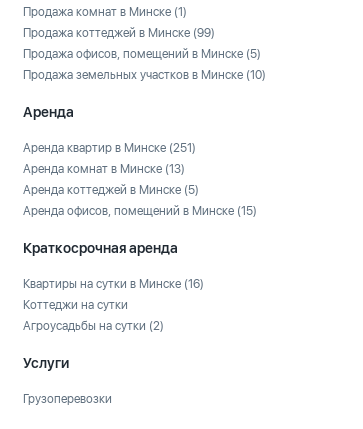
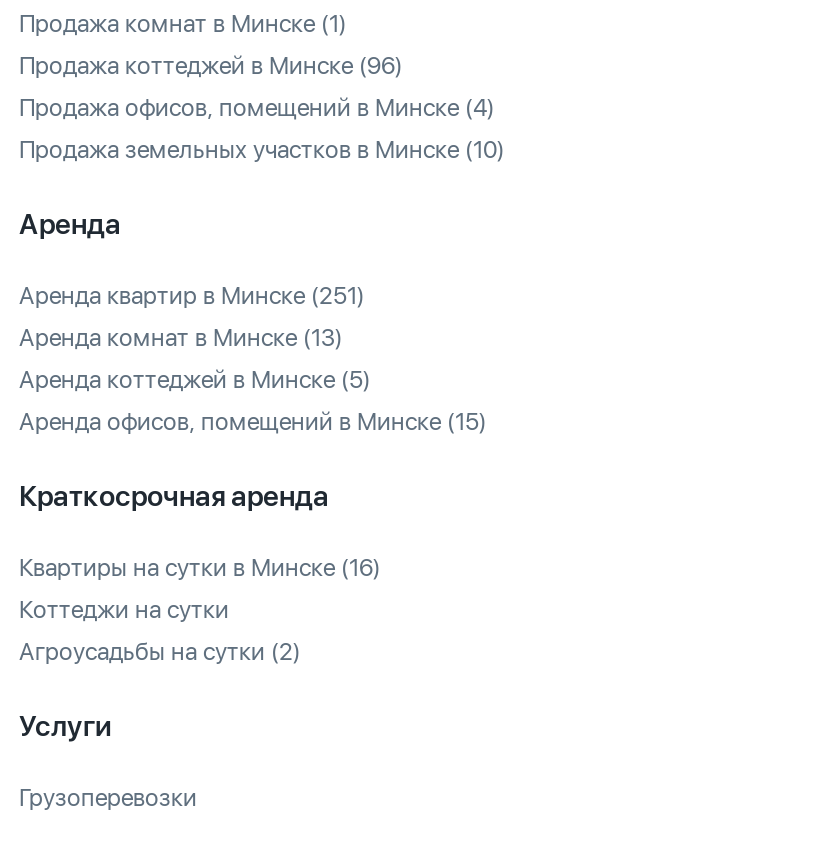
- Продажа коттеджей в Минске (99)
+ Продажа коттеджей в Минске (96)

- Продажа офисов, помещений в Минске (5)
+ Продажа офисов, помещений в Минске (4)
